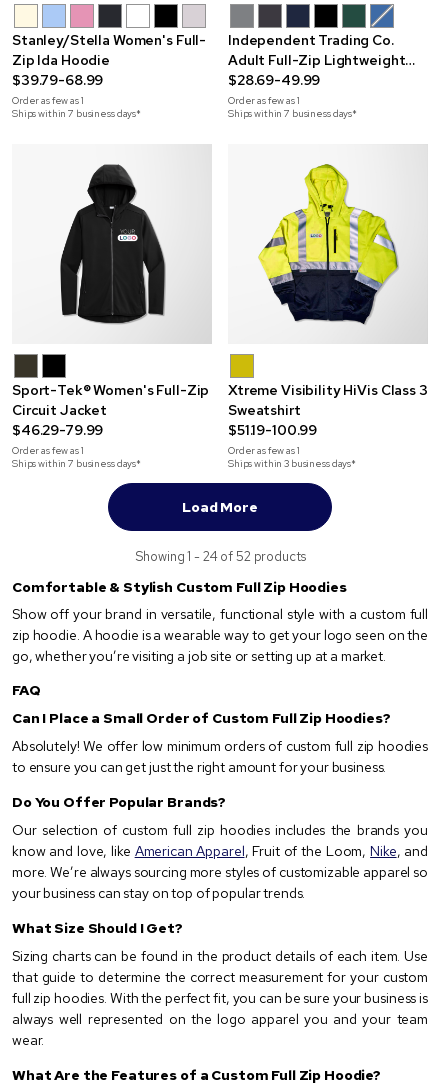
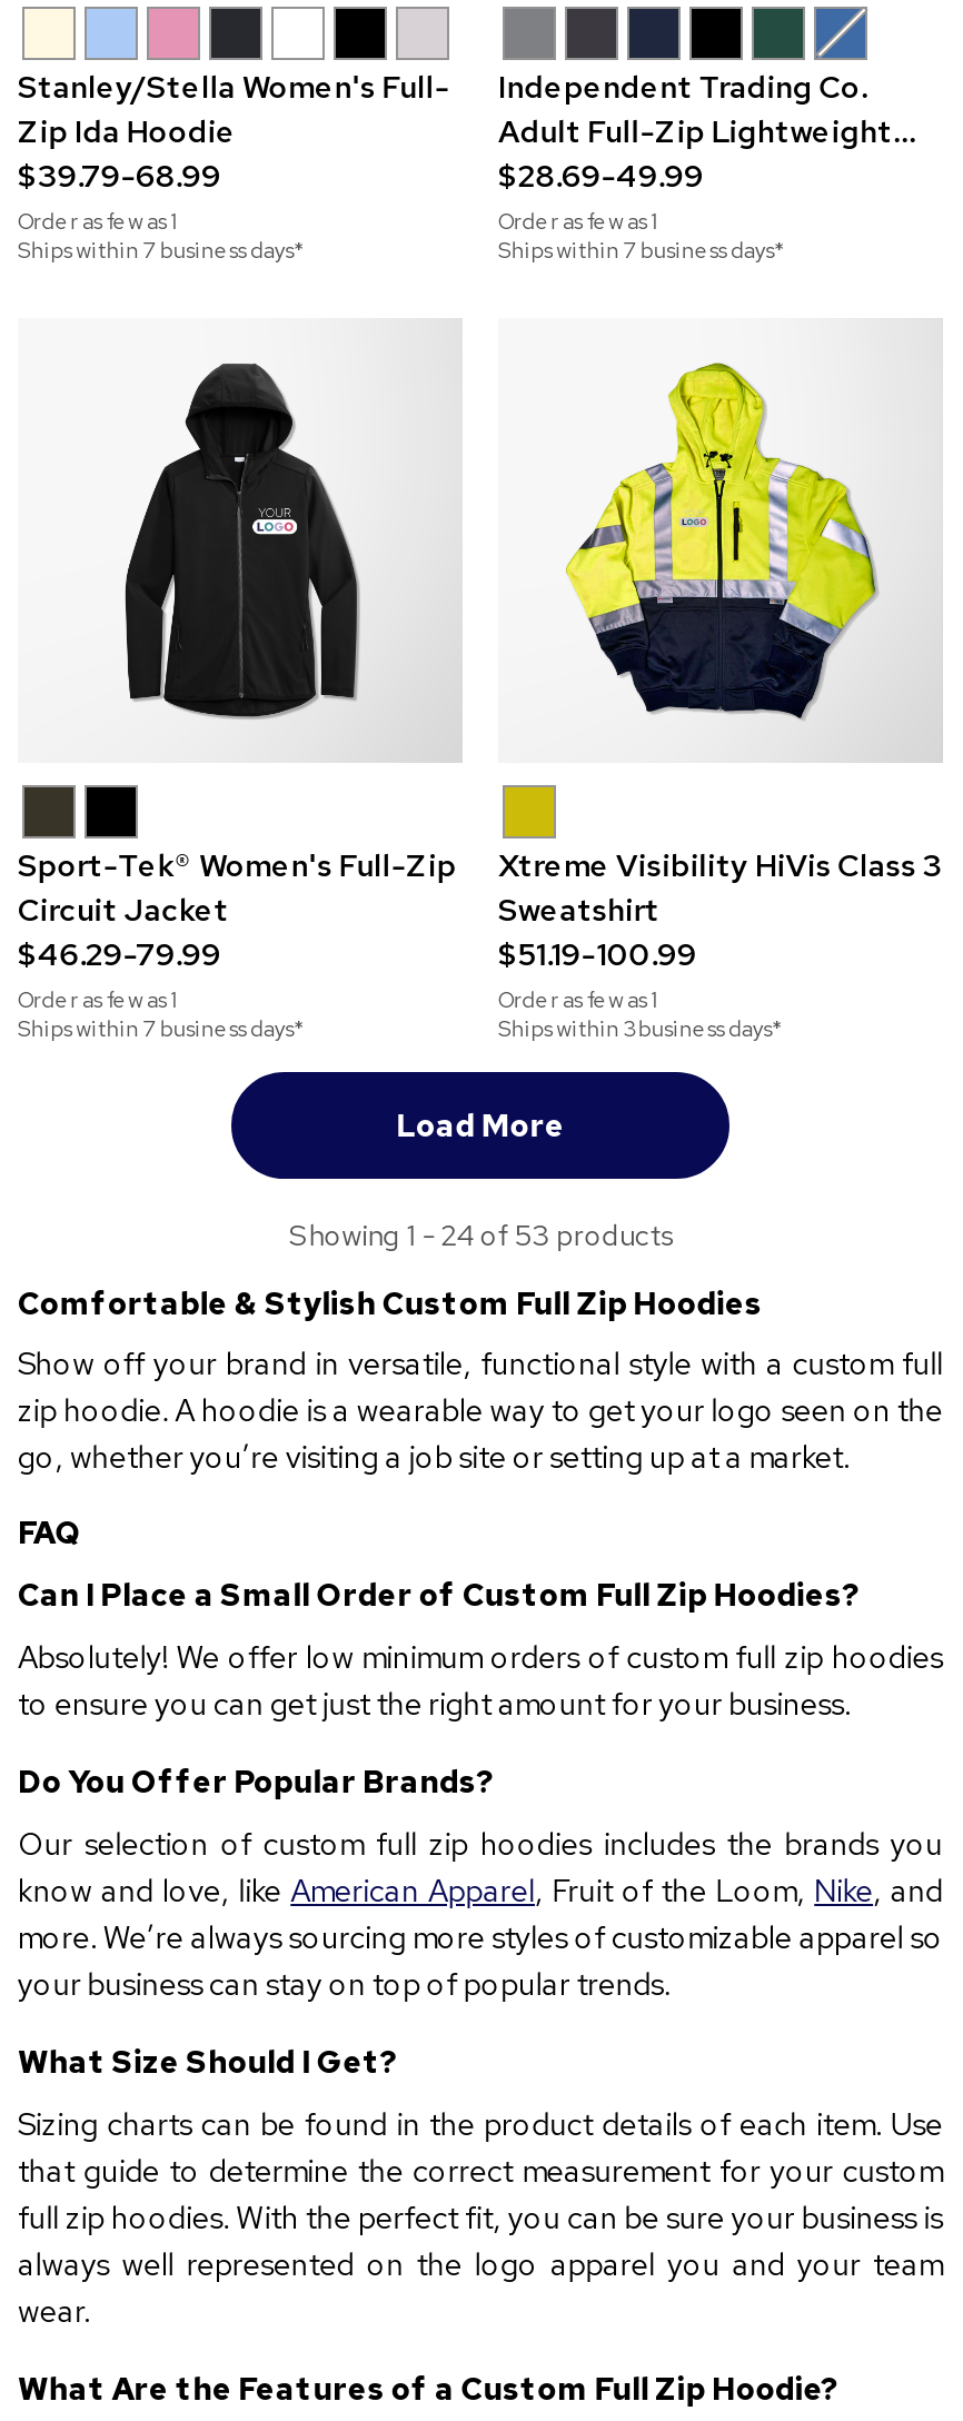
- Showing 1 - 24 of 52 products
+ Showing 1 - 24 of 53 products
